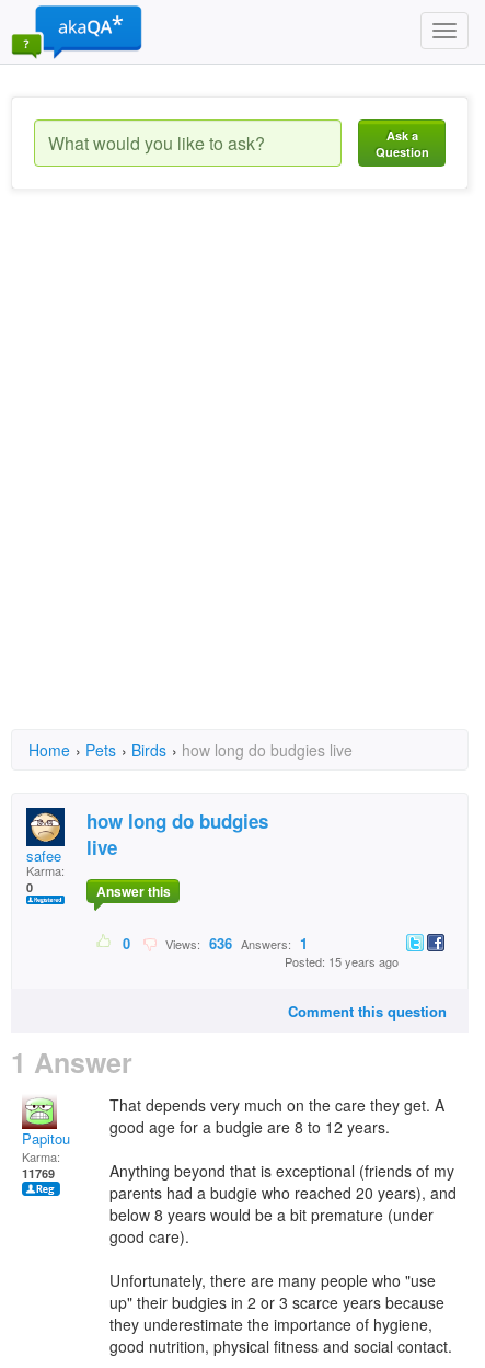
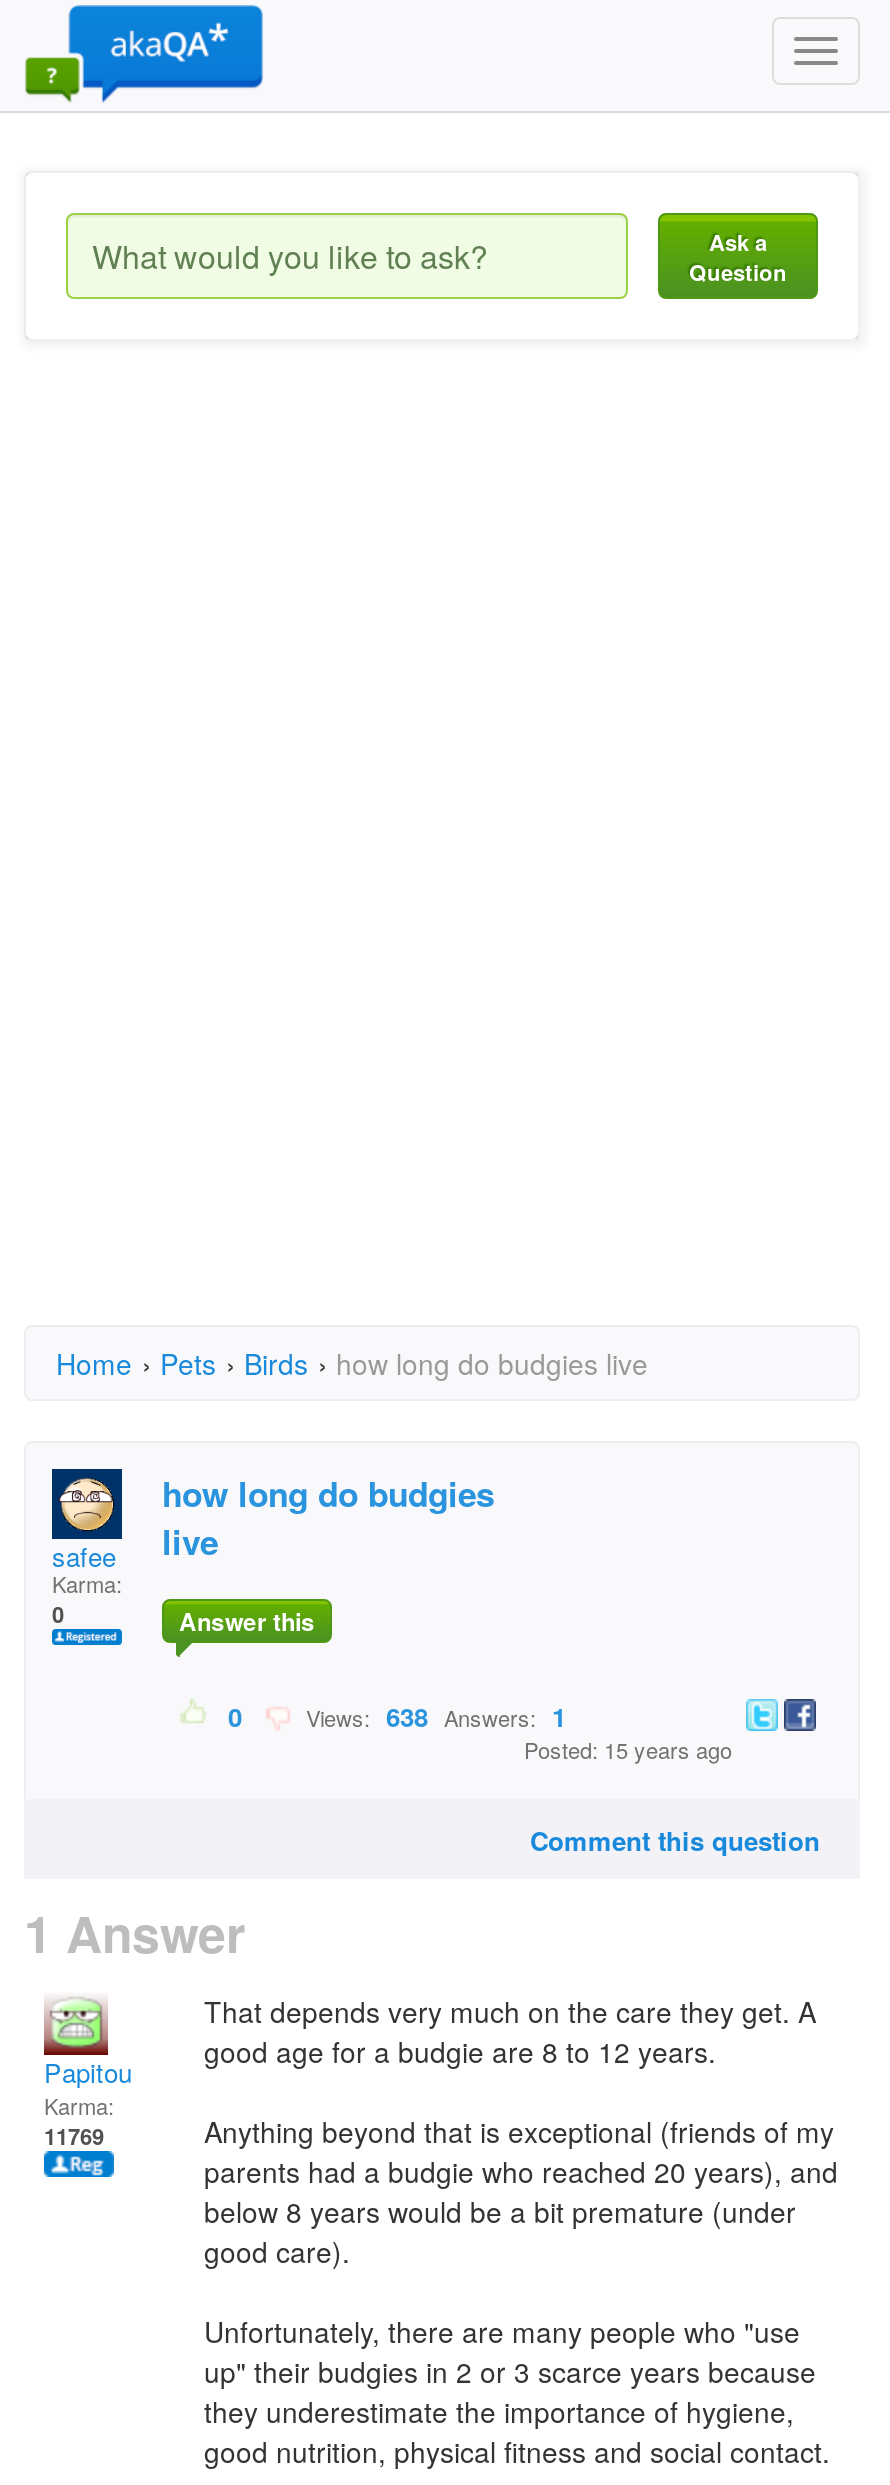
- Views: 636 Answers: 1
+ Views: 638 Answers: 1
